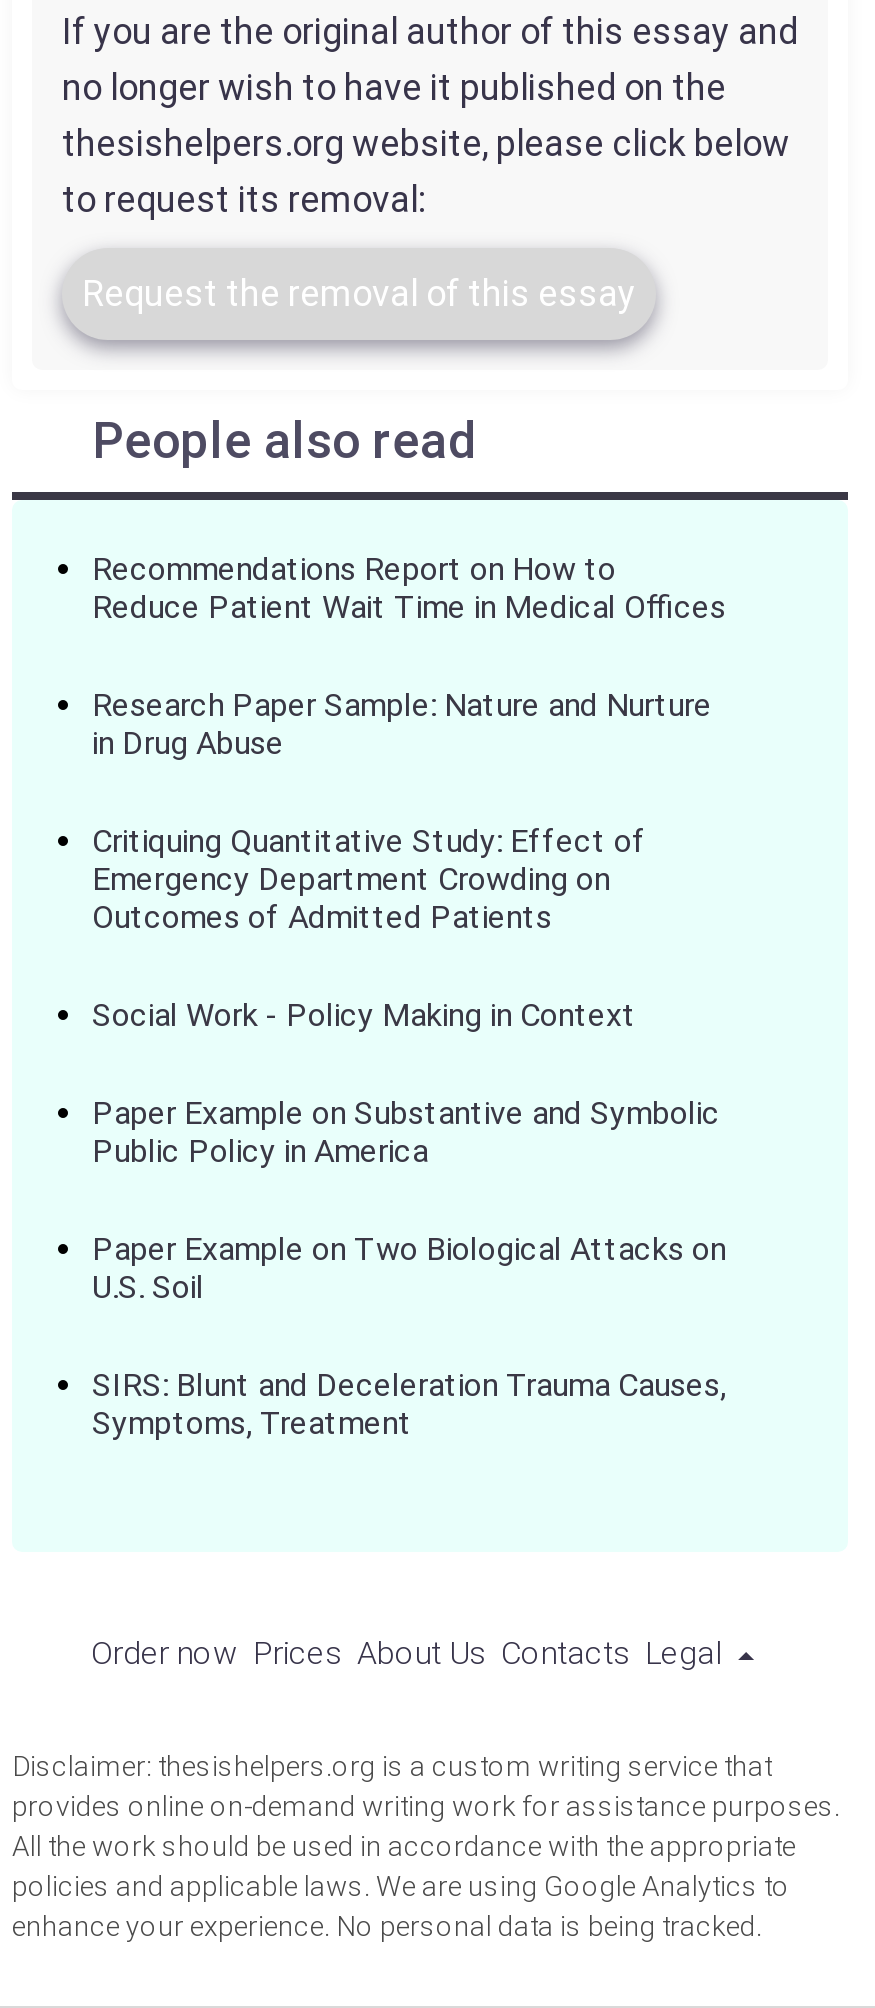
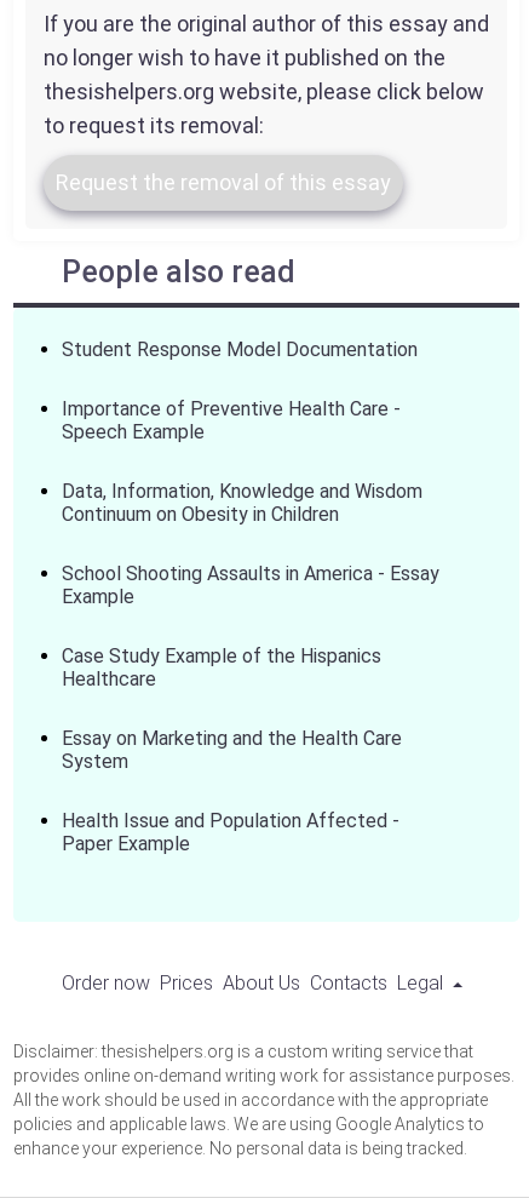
- Recommendations Report on How to
- Reduce Patient Wait Time in Medical Offices
+ Student Response Model Documentation

- Research Paper Sample: Nature and Nurture
- in Drug Abuse
+ Importance of Preventive Health Care -
+ Speech Example

- Critiquing Quantitative Study: Effect of
- Emergency Department Crowding on
- Outcomes of Admitted Patients
+ Data, Information, Knowledge and Wisdom
+ Continuum on Obesity in Children

- Social Work - Policy Making in Context
+ School Shooting Assaults in America - Essay
+ Example

- Paper Example on Substantive and Symbolic
- Public Policy in America
+ Case Study Example of the Hispanics
+ Healthcare

- Paper Example on Two Biological Attacks on
- U.S. Soil
+ Essay on Marketing and the Health Care
+ System

- SIRS: Blunt and Deceleration Trauma Causes,
- Symptoms, Treatment
+ Health Issue and Population Affected -
+ Paper Example
